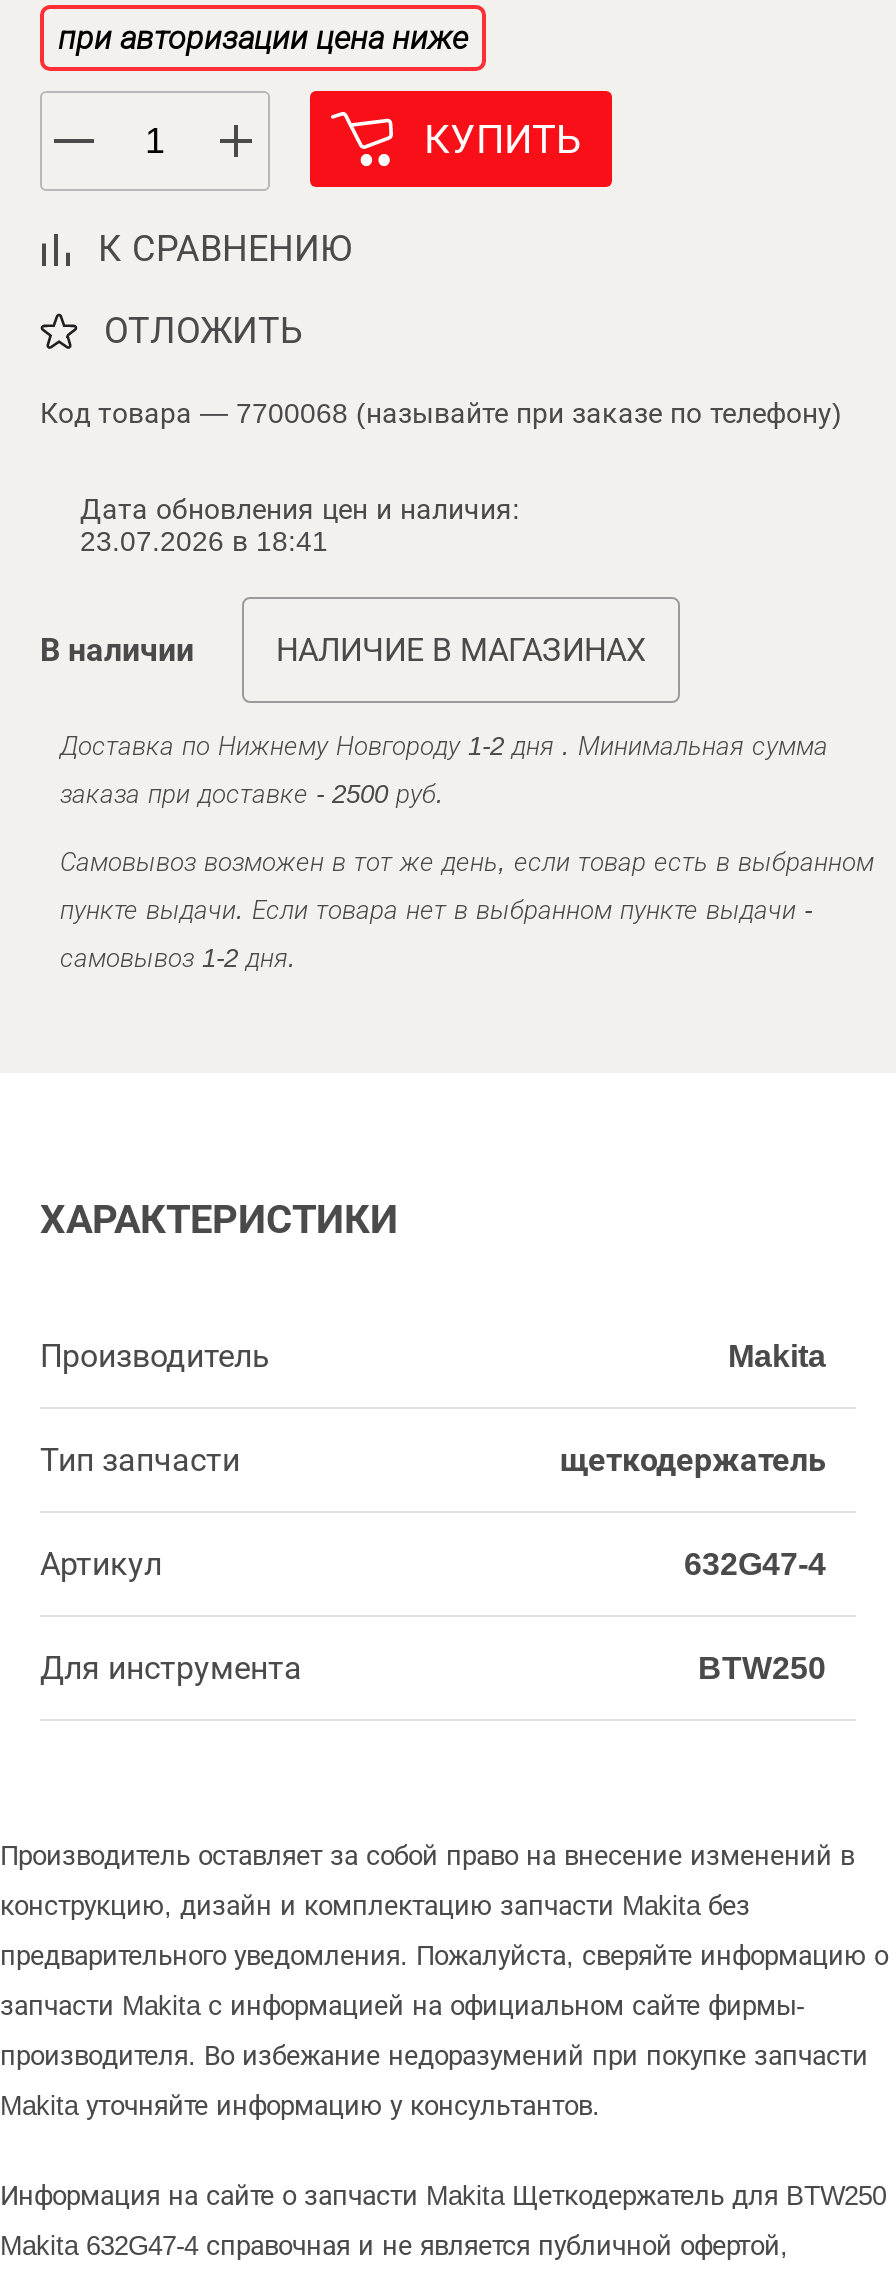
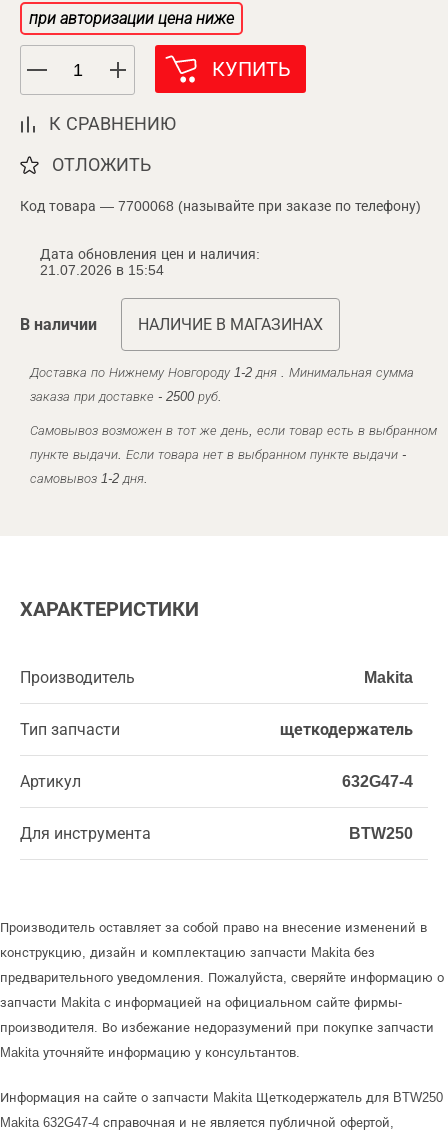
- 23.07.2026 в 18:41
+ 21.07.2026 в 15:54
